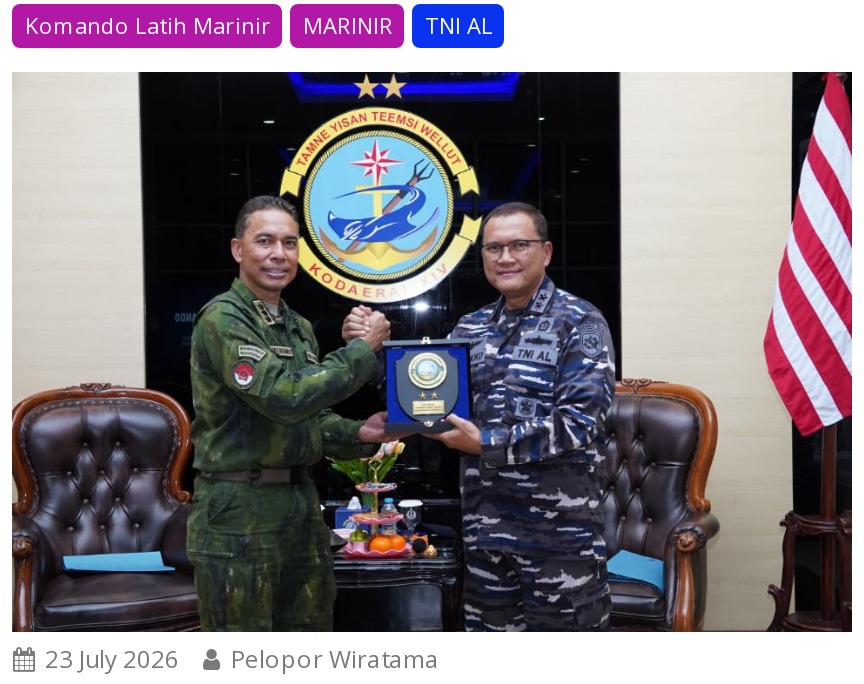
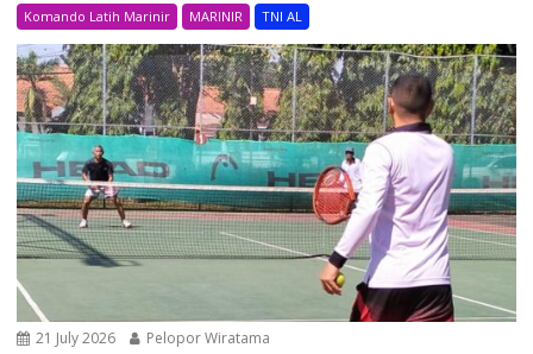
- [image]
- 23 July 2026 Pelopor Wiratama
+ [image]
+ 21 July 2026 Pelopor Wiratama
